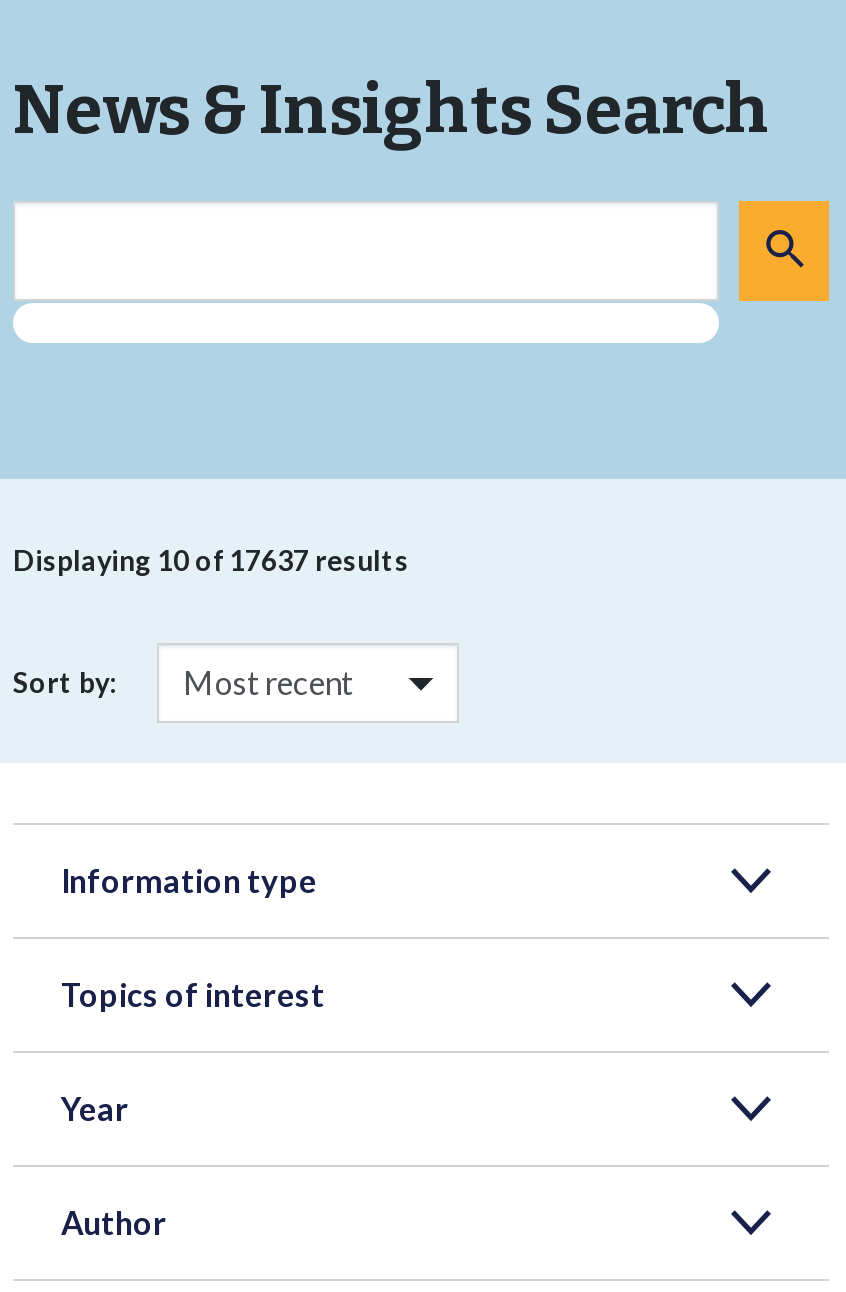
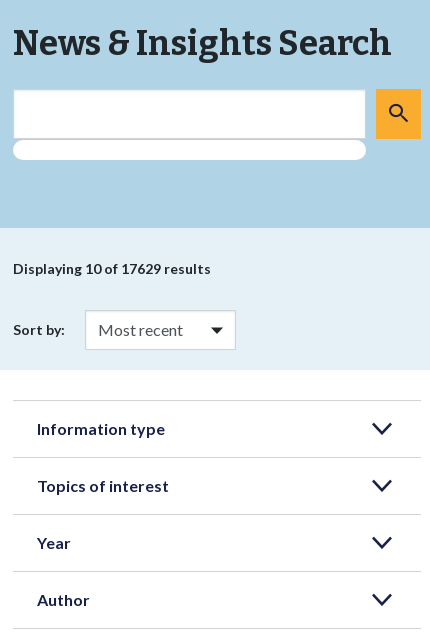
- Displaying 10 of 17637 results
+ Displaying 10 of 17629 results
